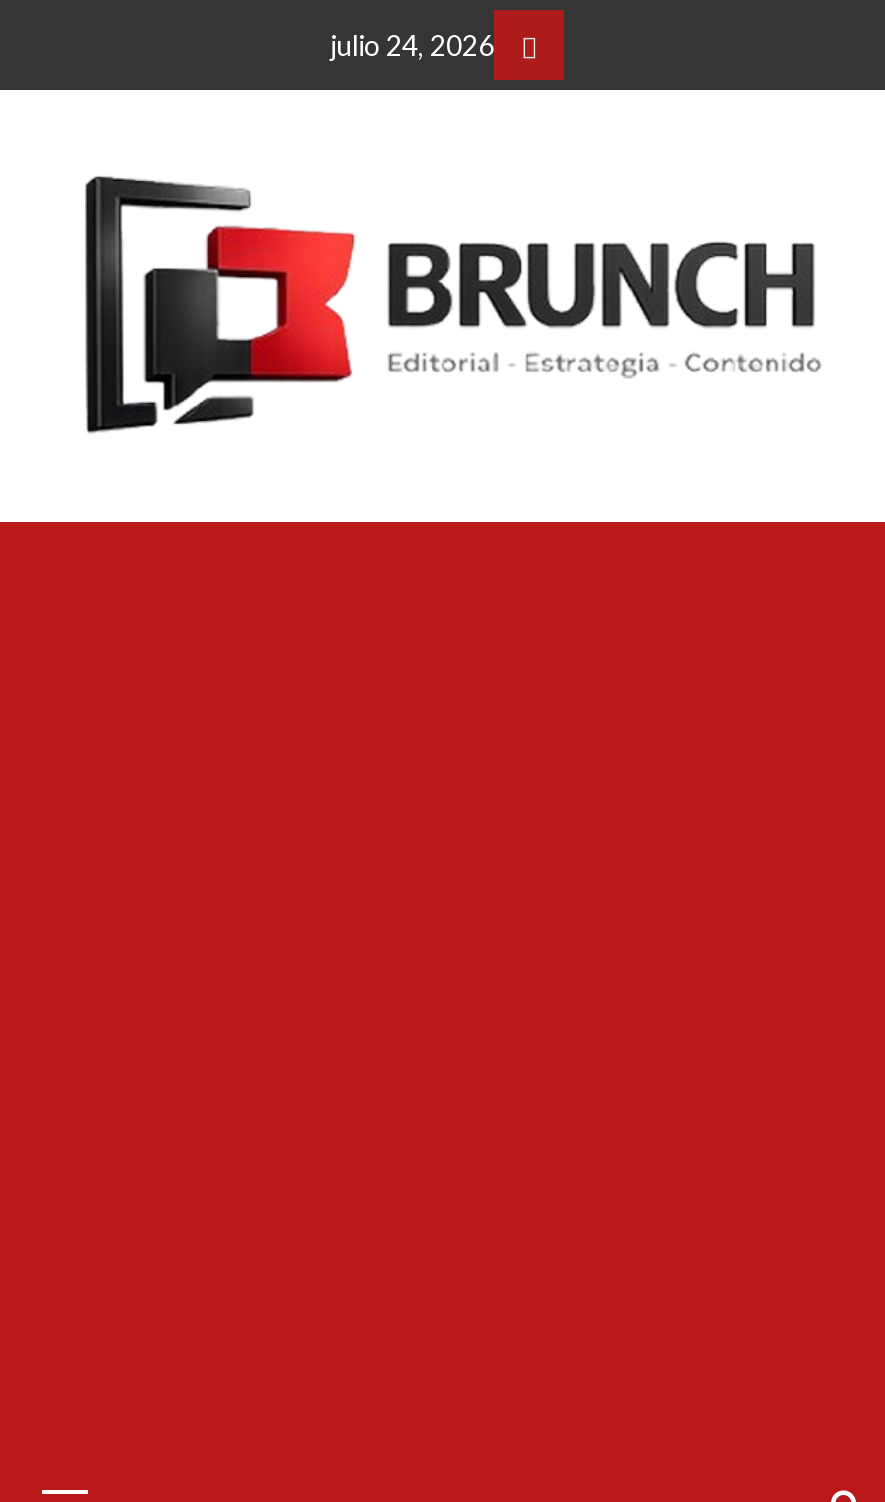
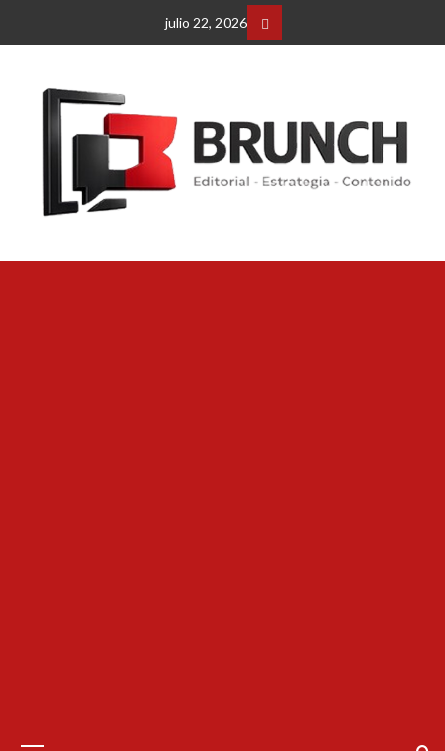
- julio 24, 2026
+ julio 22, 2026
